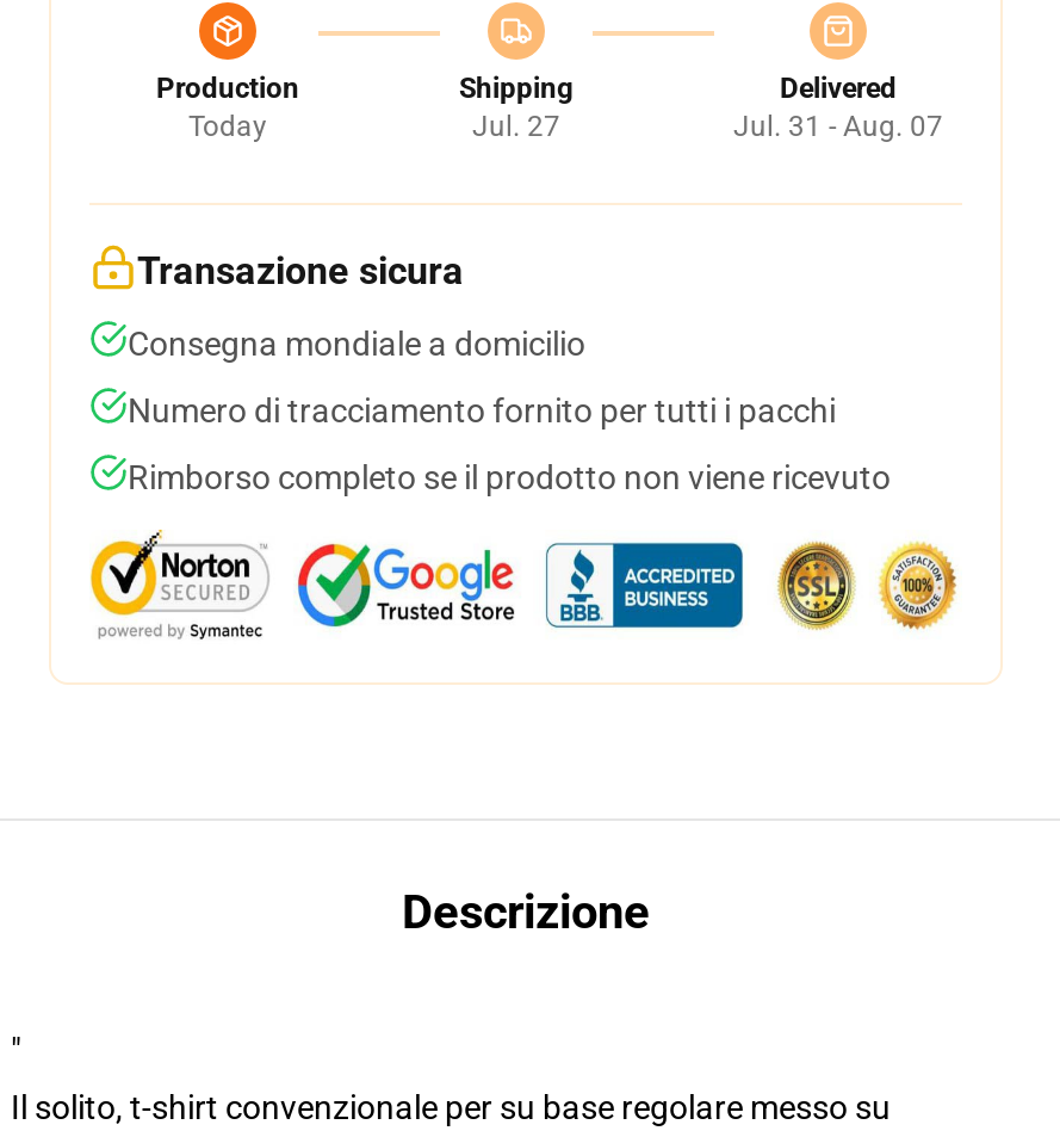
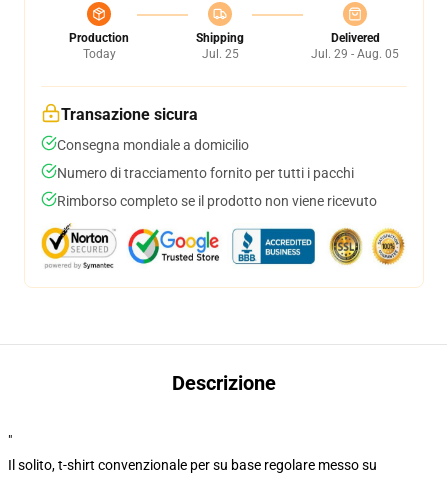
- Jul. 27
+ Jul. 25

- Jul. 31 - Aug. 07
+ Jul. 29 - Aug. 05
